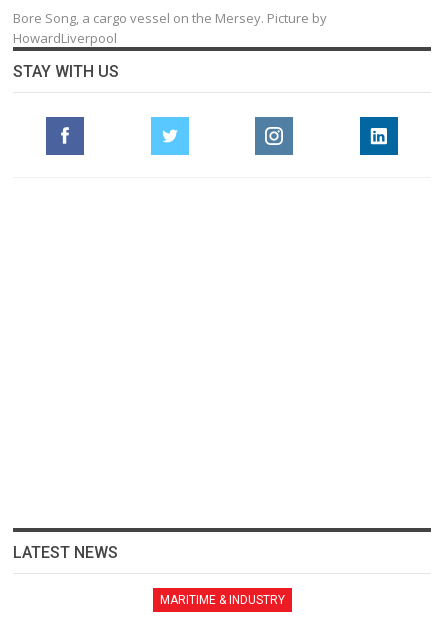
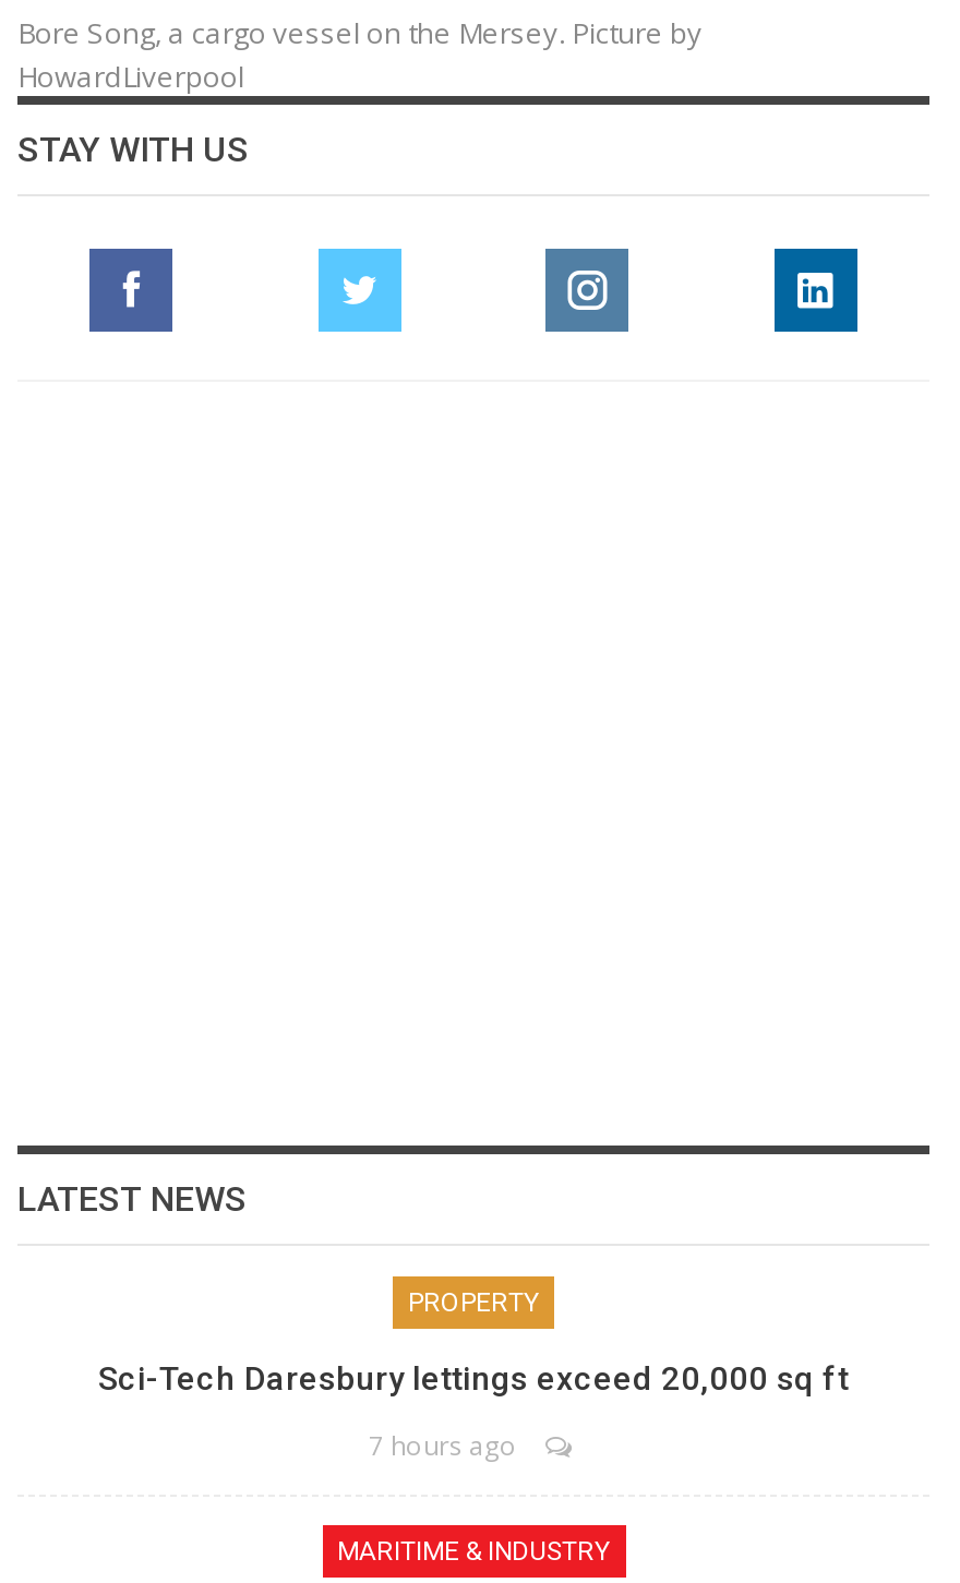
+ PROPERTY
+ Sci-Tech Daresbury lettings exceed 20,000 sq ft
+ 7 hours ago
